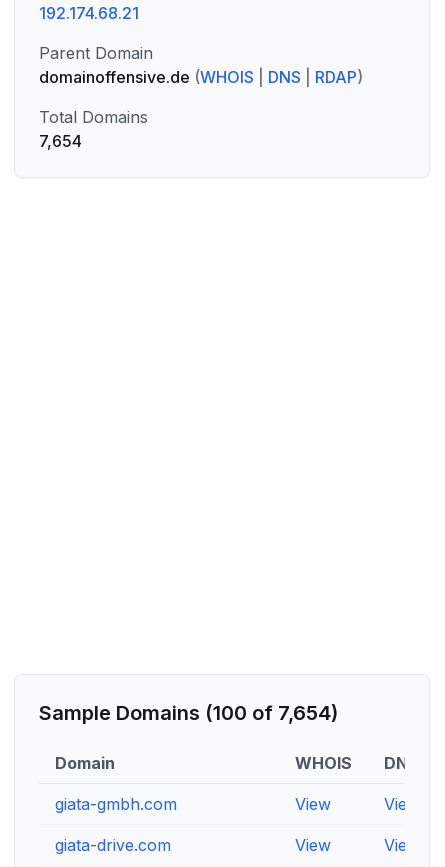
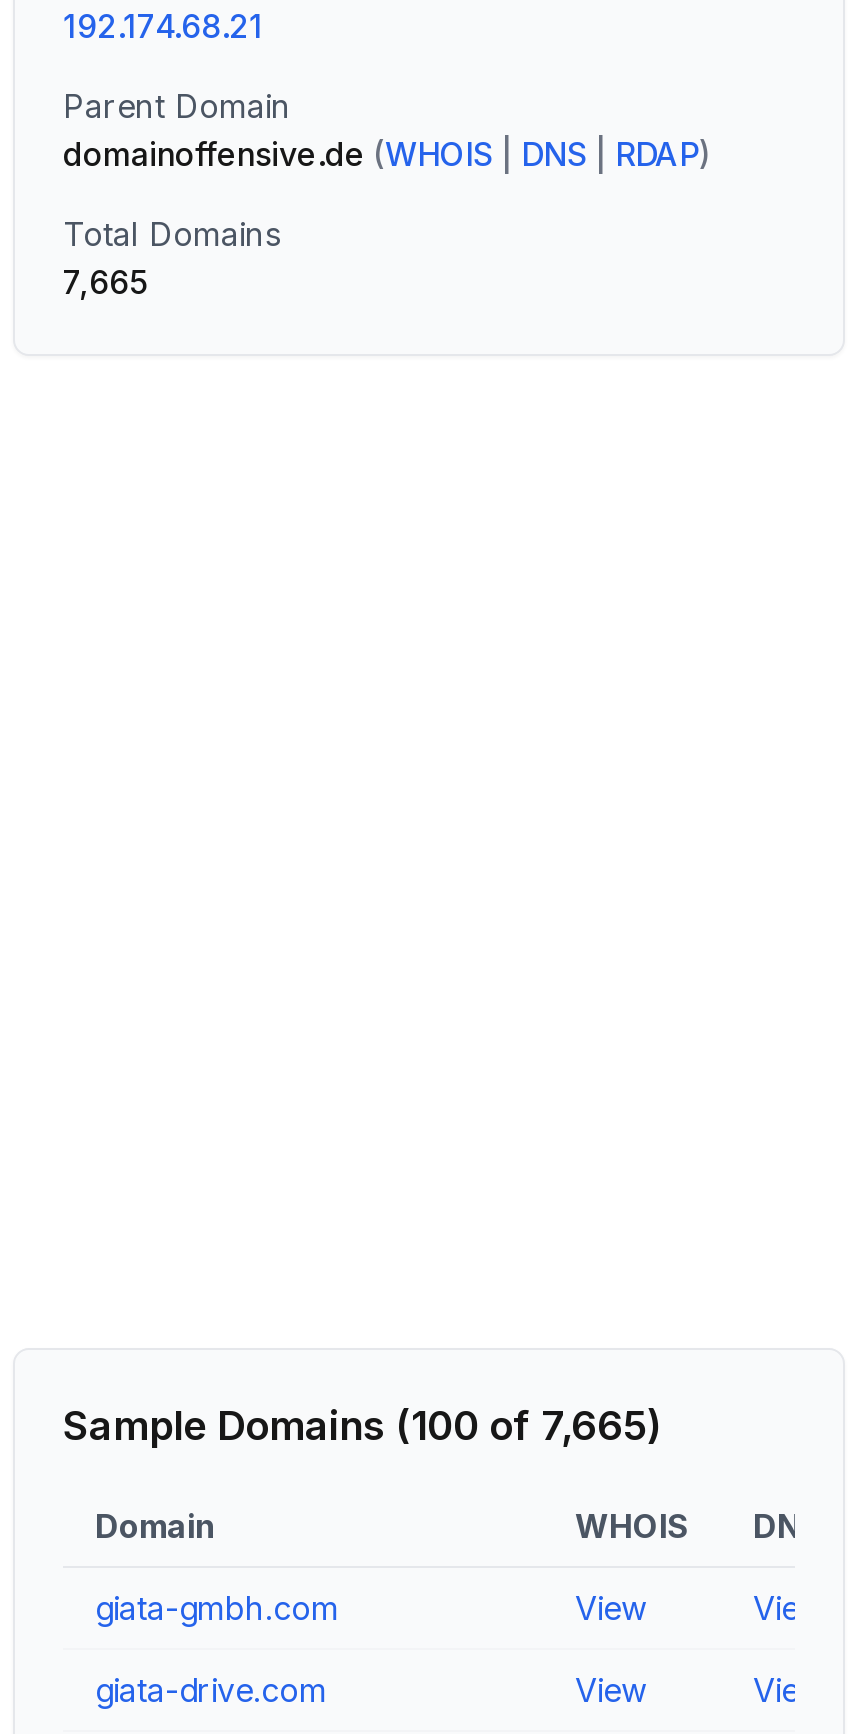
- 7,654
+ 7,665

- Sample Domains (100 of 7,654)
+ Sample Domains (100 of 7,665)
